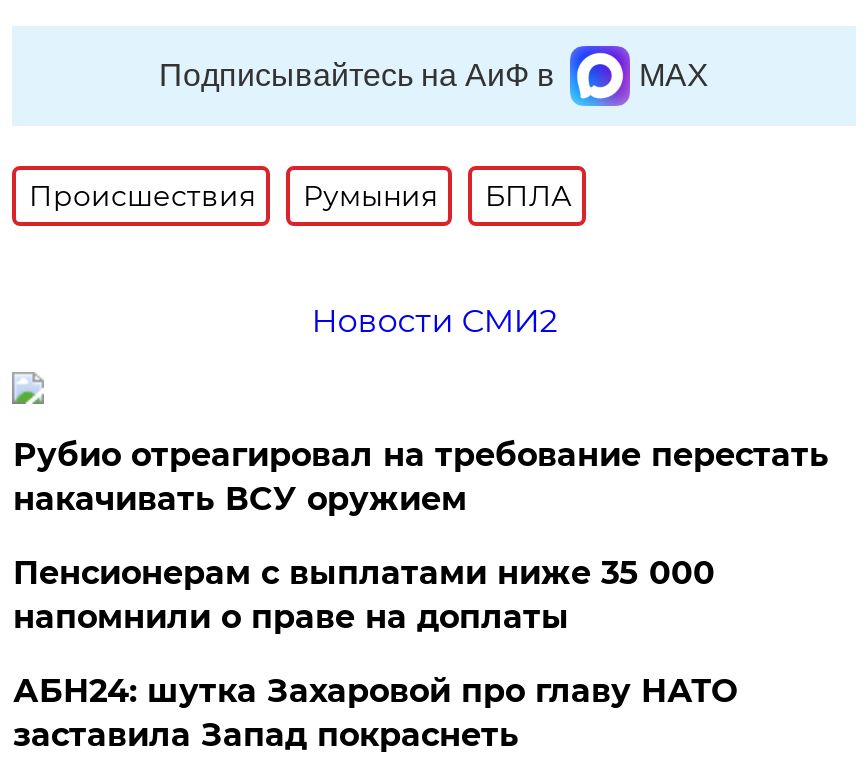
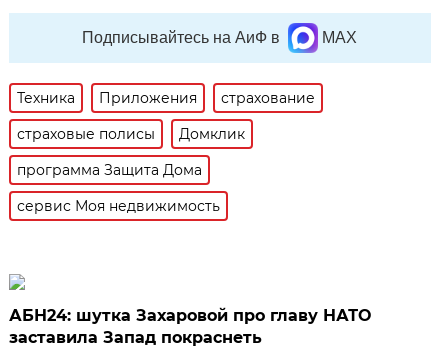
- Происшествия
- Румыния
- БПЛА
+ Техника
+ Приложения
+ страхование

- Новости СМИ2
+ страховые полисы
+ Домклик

- Рубио отреагировал на требование перестать
- накачивать ВСУ оружием
+ программа Защита Дома

- Пенсионерам с выплатами ниже 35 000
- напомнили о праве на доплаты
+ сервис Моя недвижимость
